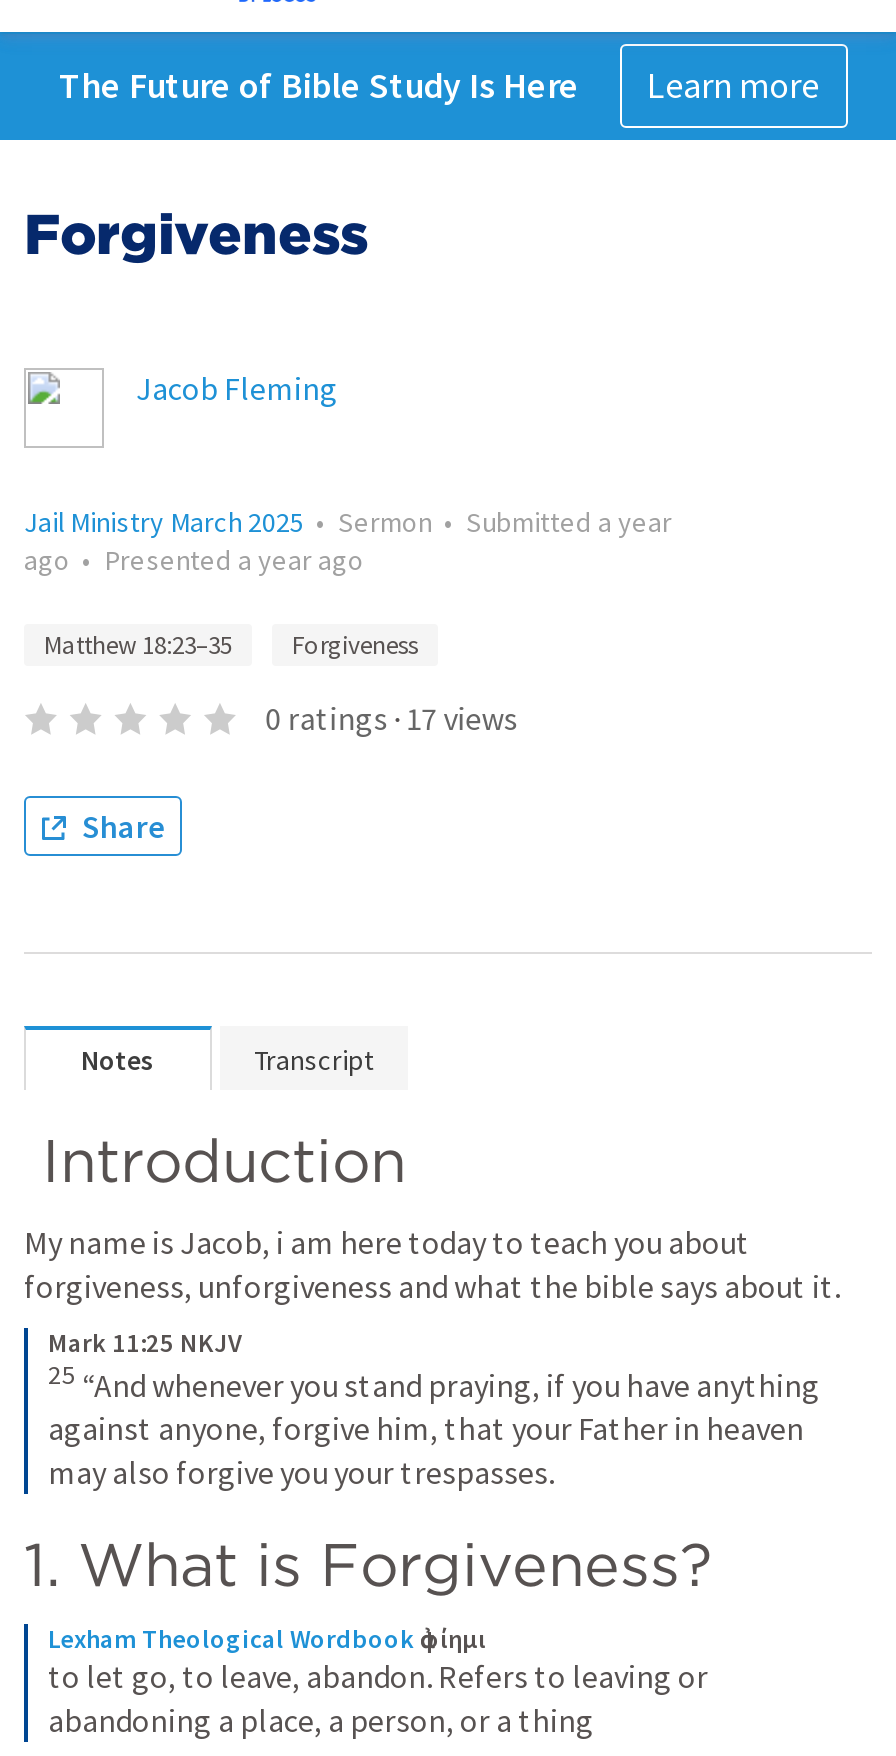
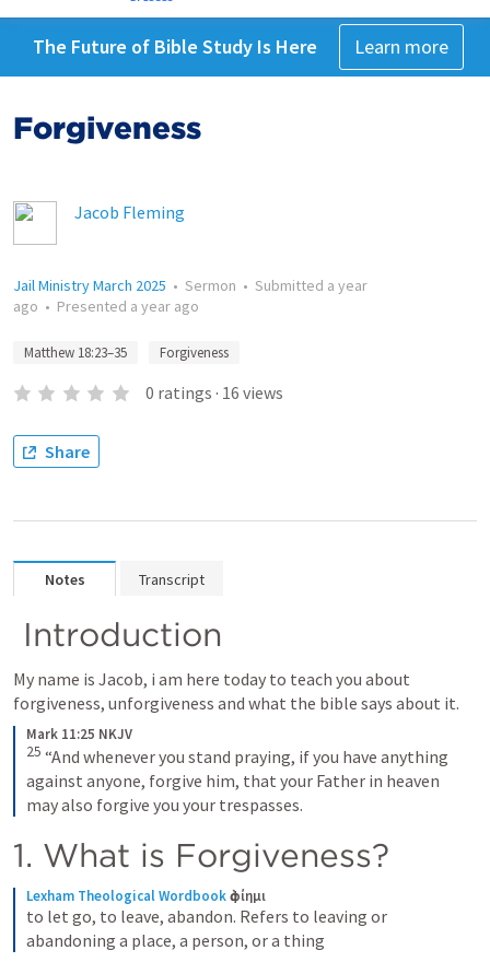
- 0 ratings · 17 views
+ 0 ratings · 16 views
